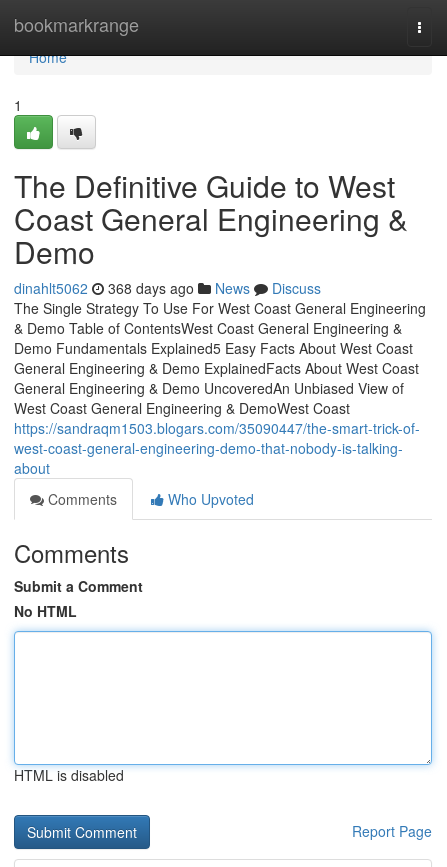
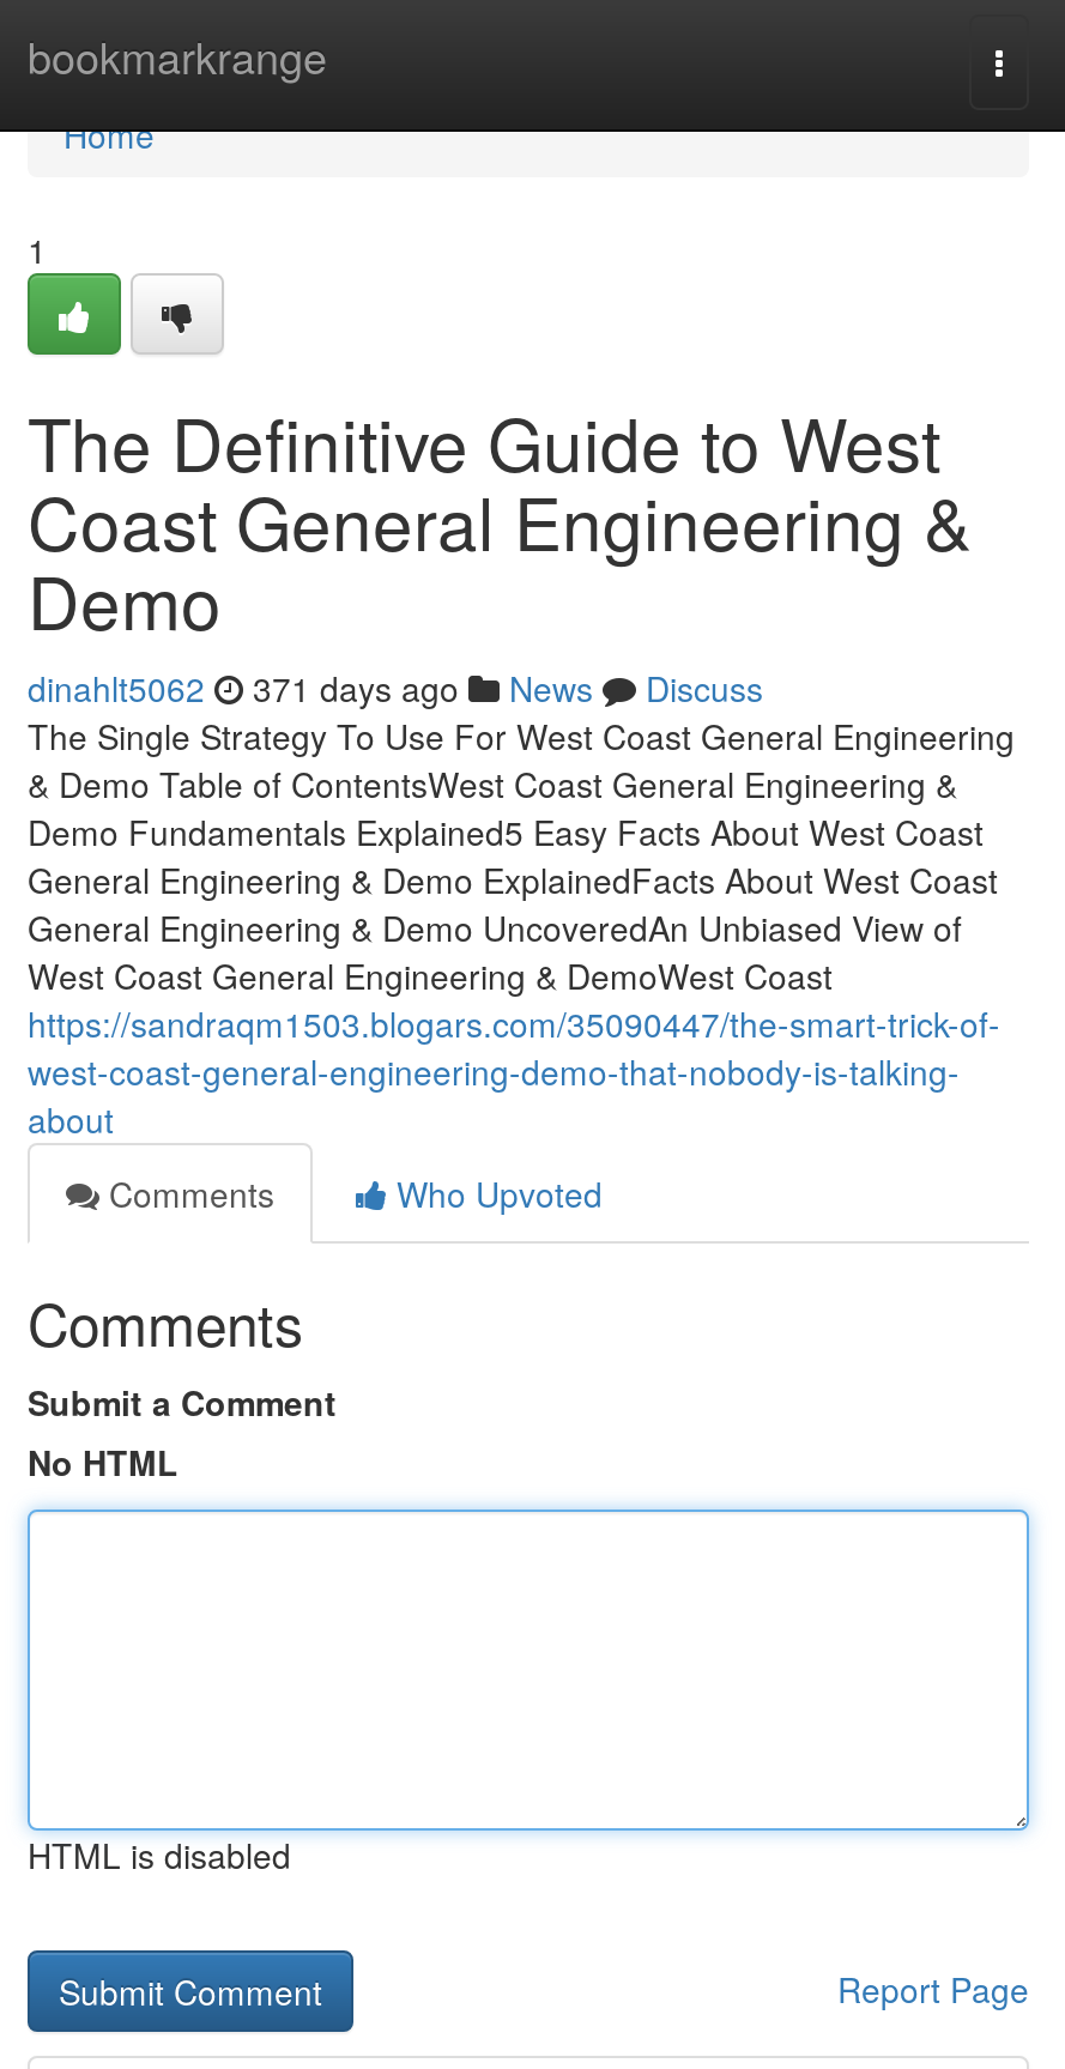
- dinahlt5062 368 days ago News Discuss
+ dinahlt5062 371 days ago News Discuss
